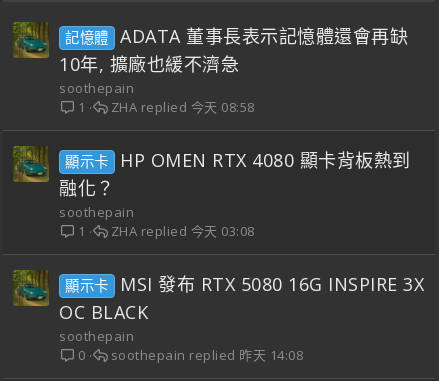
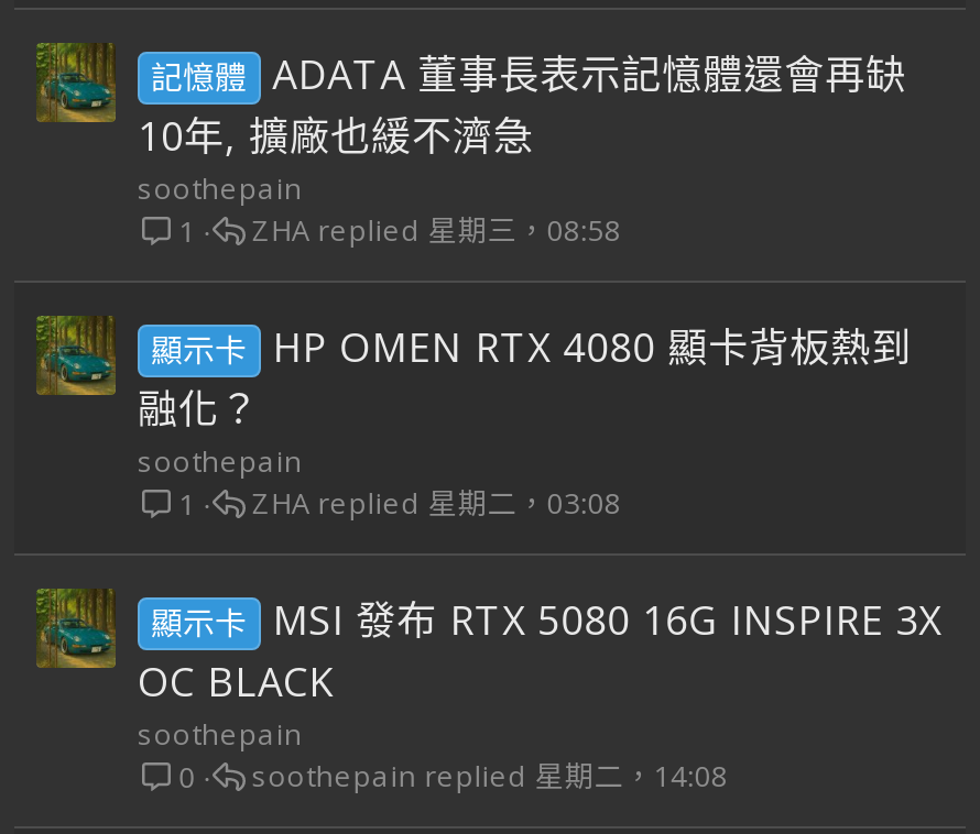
- 今天 08:58
+ 星期三，08:58

- 今天 03:08
+ 星期二，03:08

- 昨天 14:08
+ 星期二，14:08
